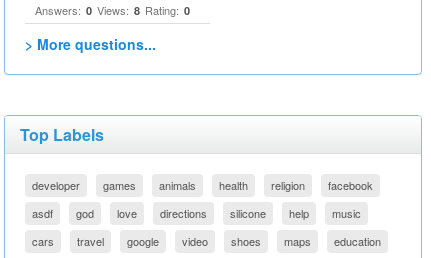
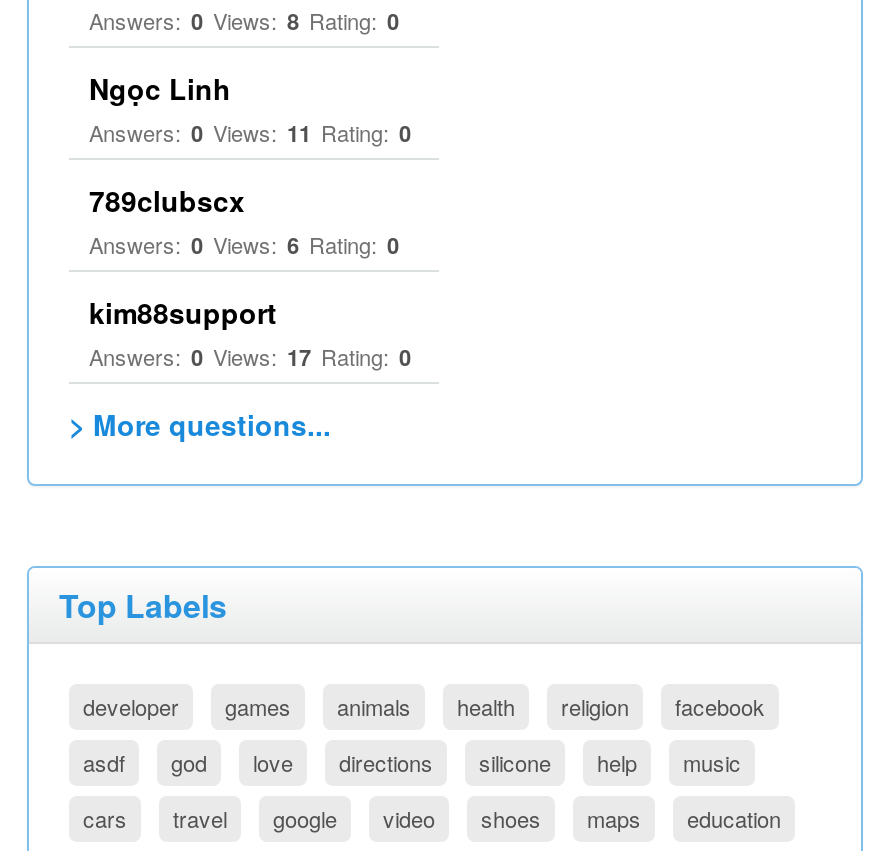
+ Ngọc Linh
+ Answers: 0 Views: 11 Rating: 0
+ 789clubscx
+ Answers: 0 Views: 6 Rating: 0
+ kim88support
+ Answers: 0 Views: 17 Rating: 0
